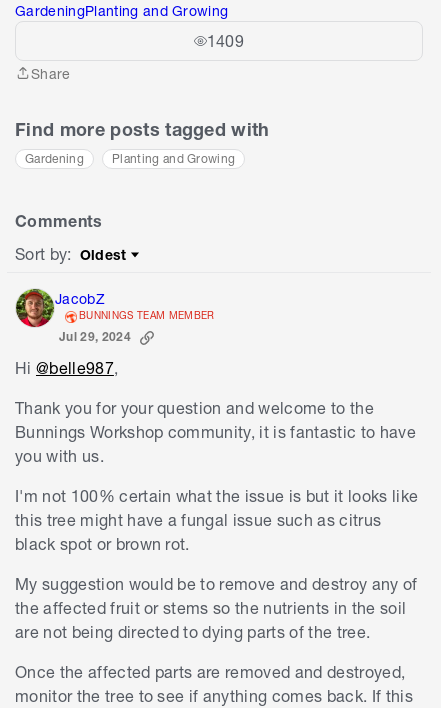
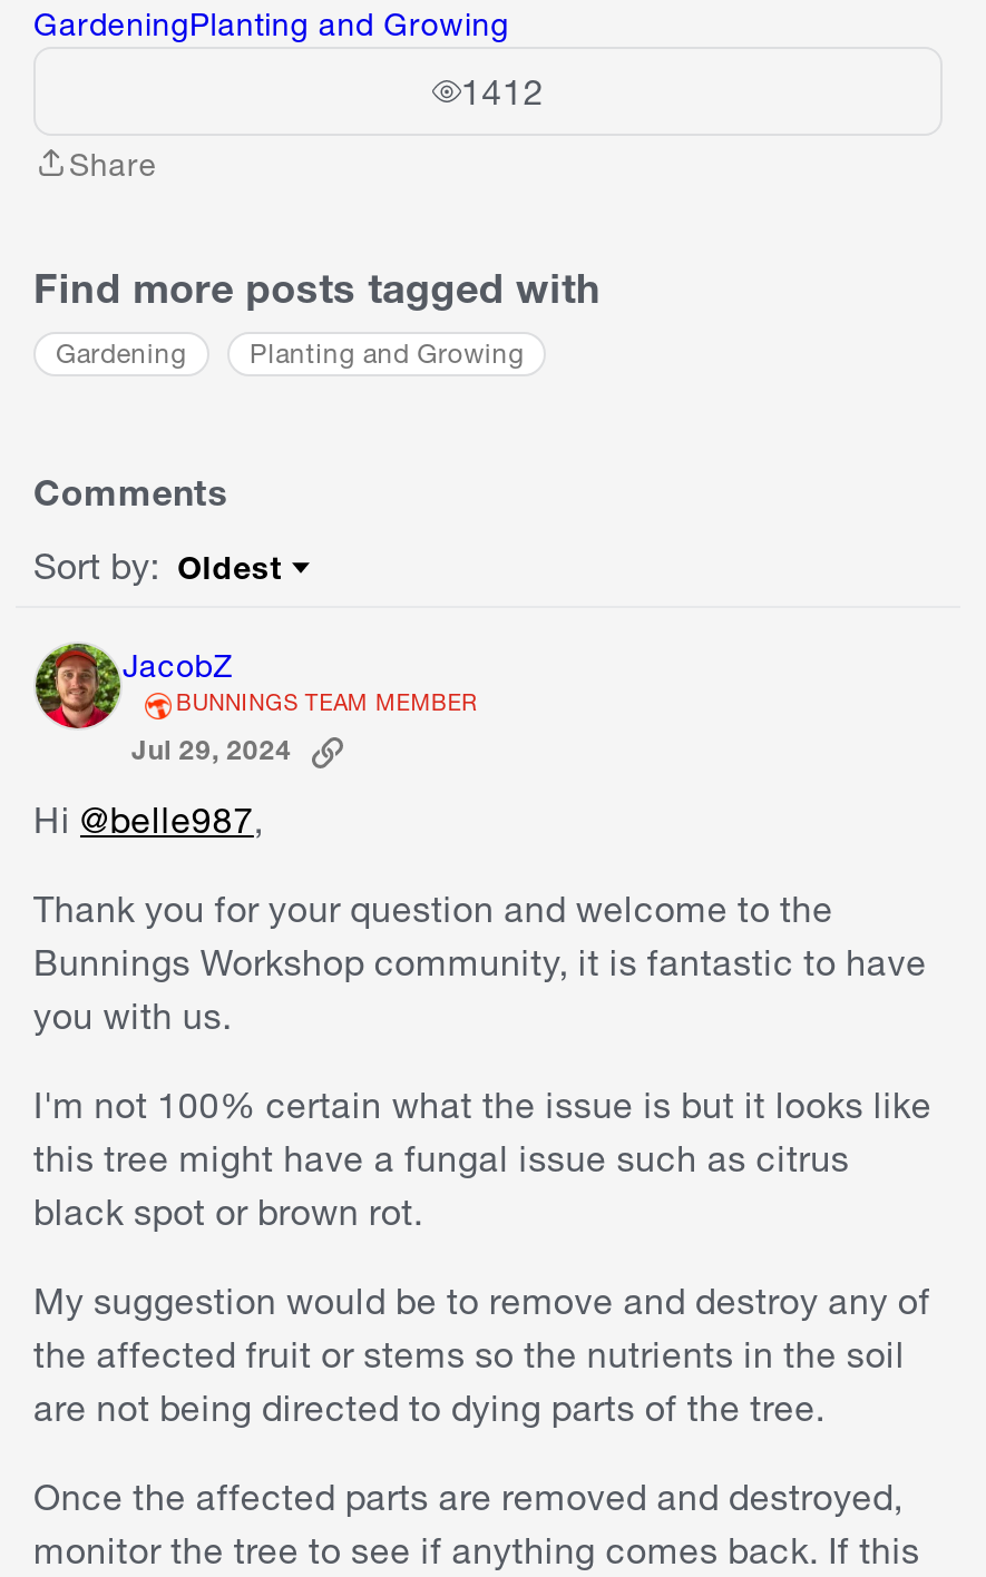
- 1409
+ 1412
